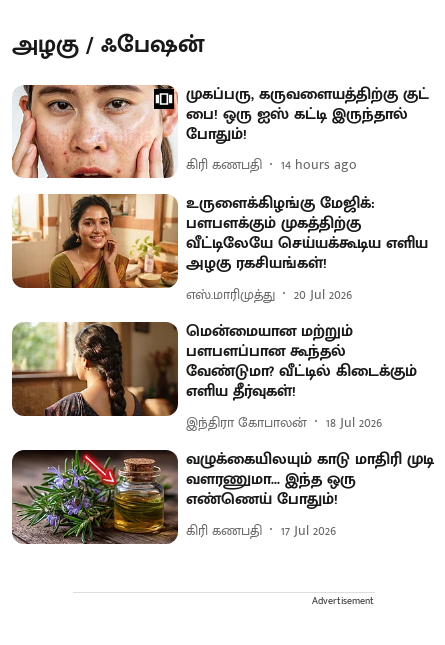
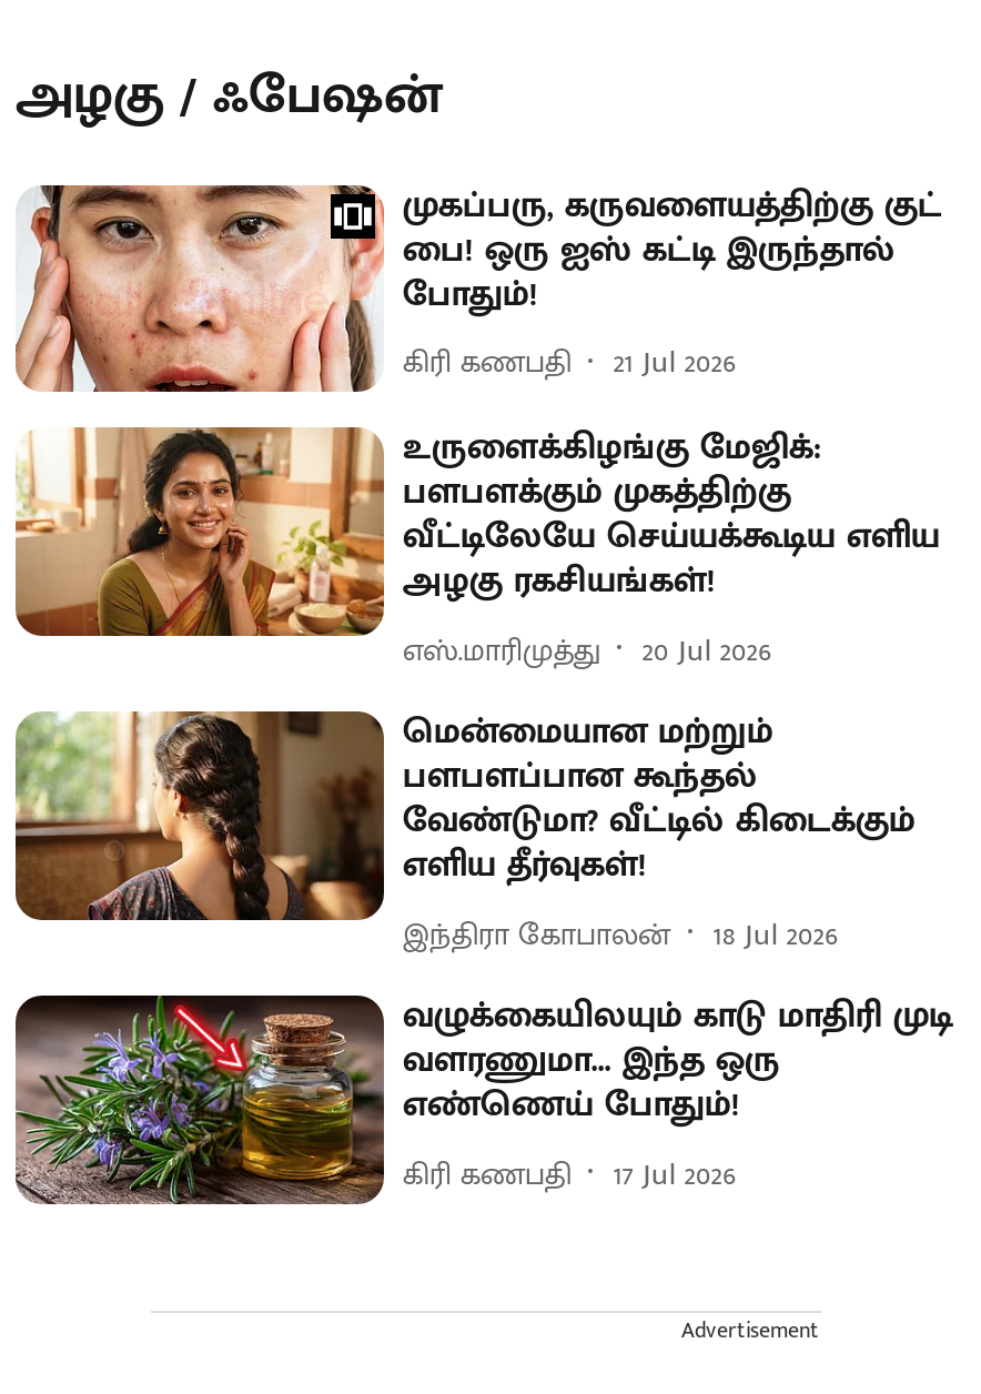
- கிரி கணபதி 14 hours ago
+ கிரி கணபதி 21 Jul 2026
